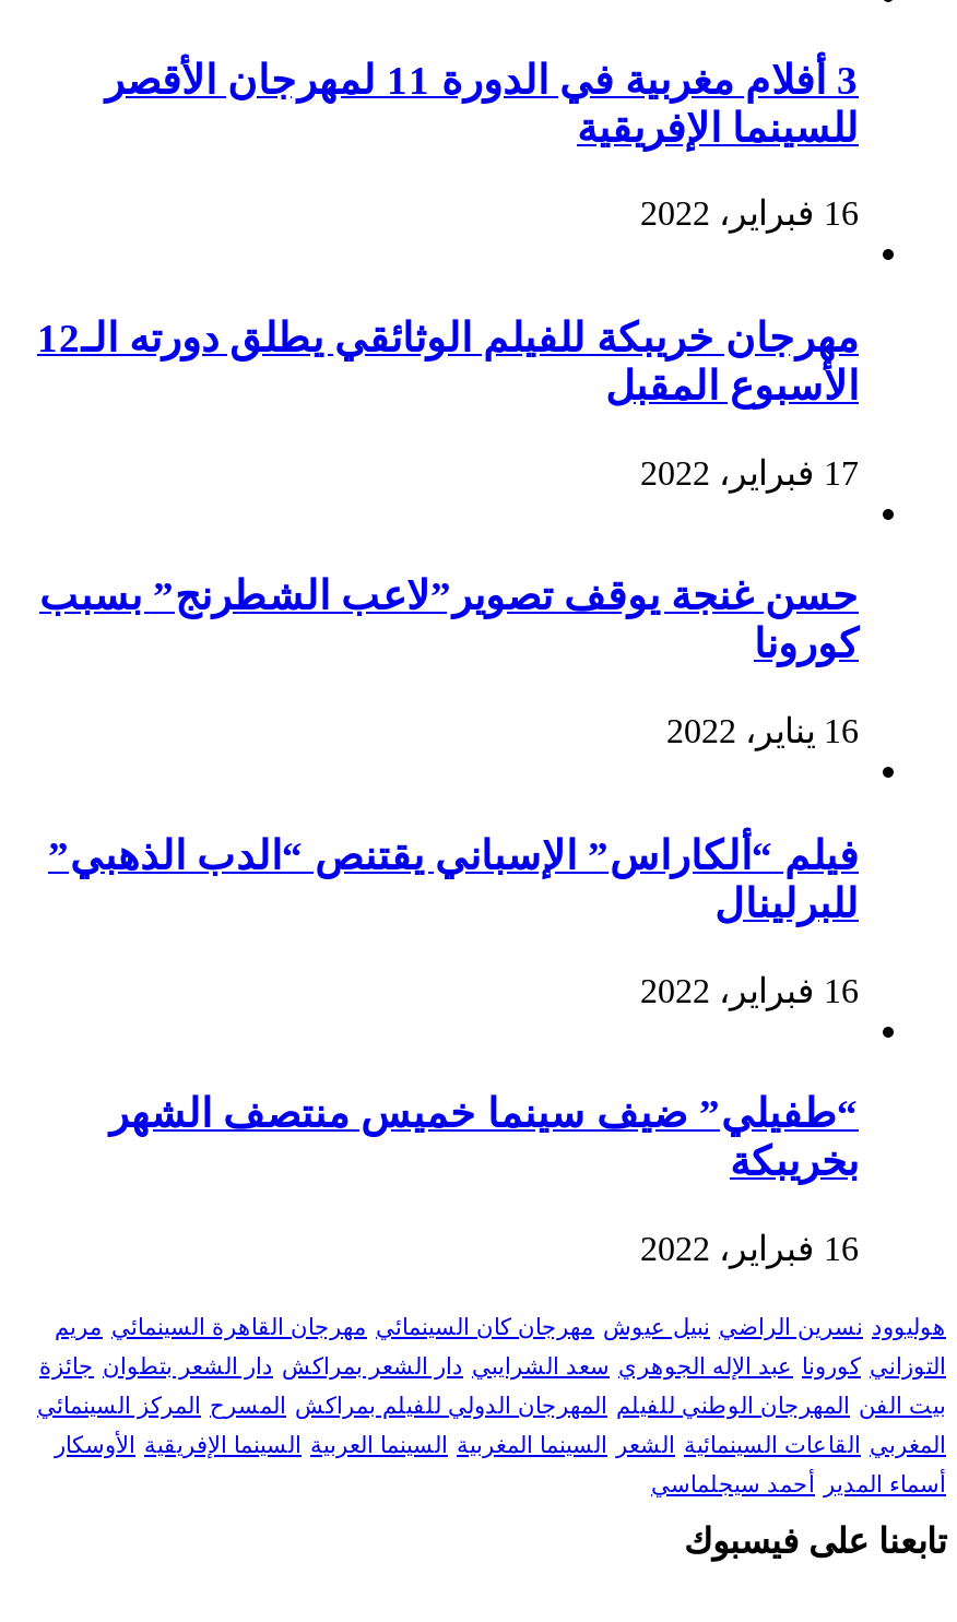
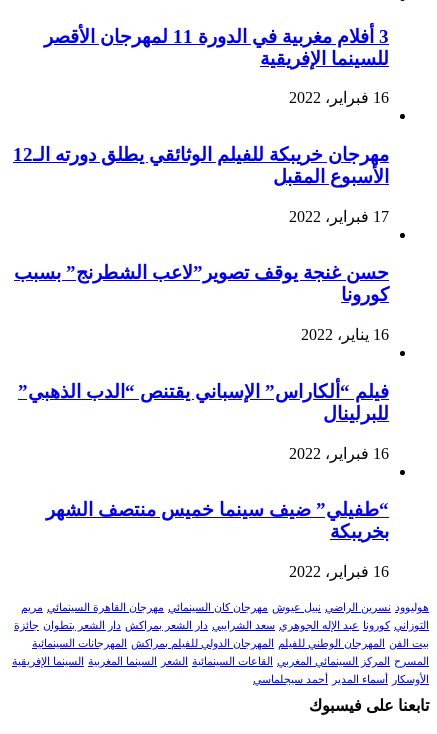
- بيت الفن المهرجان الوطني للفيلم المهرجان الدولي للفيلم بمراكش المسرح المركز السينمائي
+ بيت الفن المهرجان الوطني للفيلم المهرجان الدولي للفيلم بمراكش المهرجانات السينمائية

- المغربي القاعات السينمائية الشعر السينما المغربية السينما العربية السينما الإفريقية الأوسكار
+ المسرح المركز السينمائي المغربي القاعات السينمائية الشعر السينما المغربية السينما الإفريقية

- أسماء المدير أحمد سيجلماسي
+ الأوسكار أسماء المدير أحمد سيجلماسي
